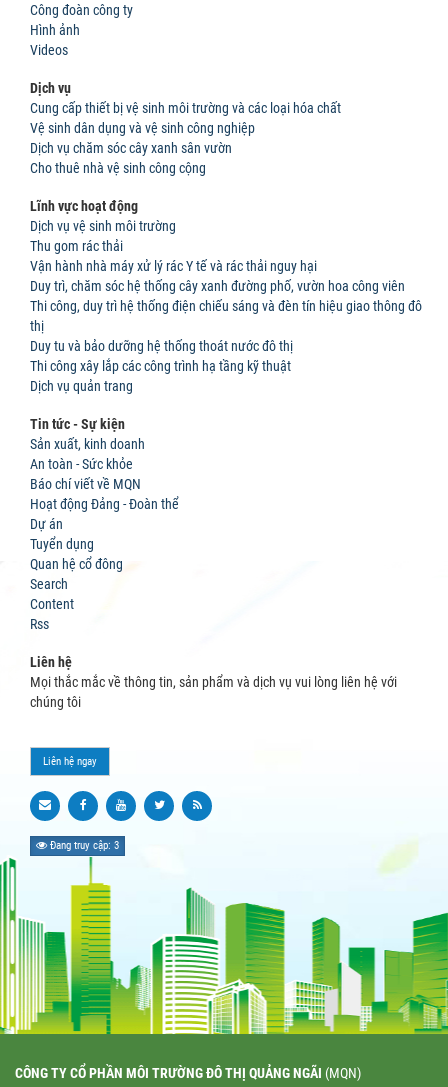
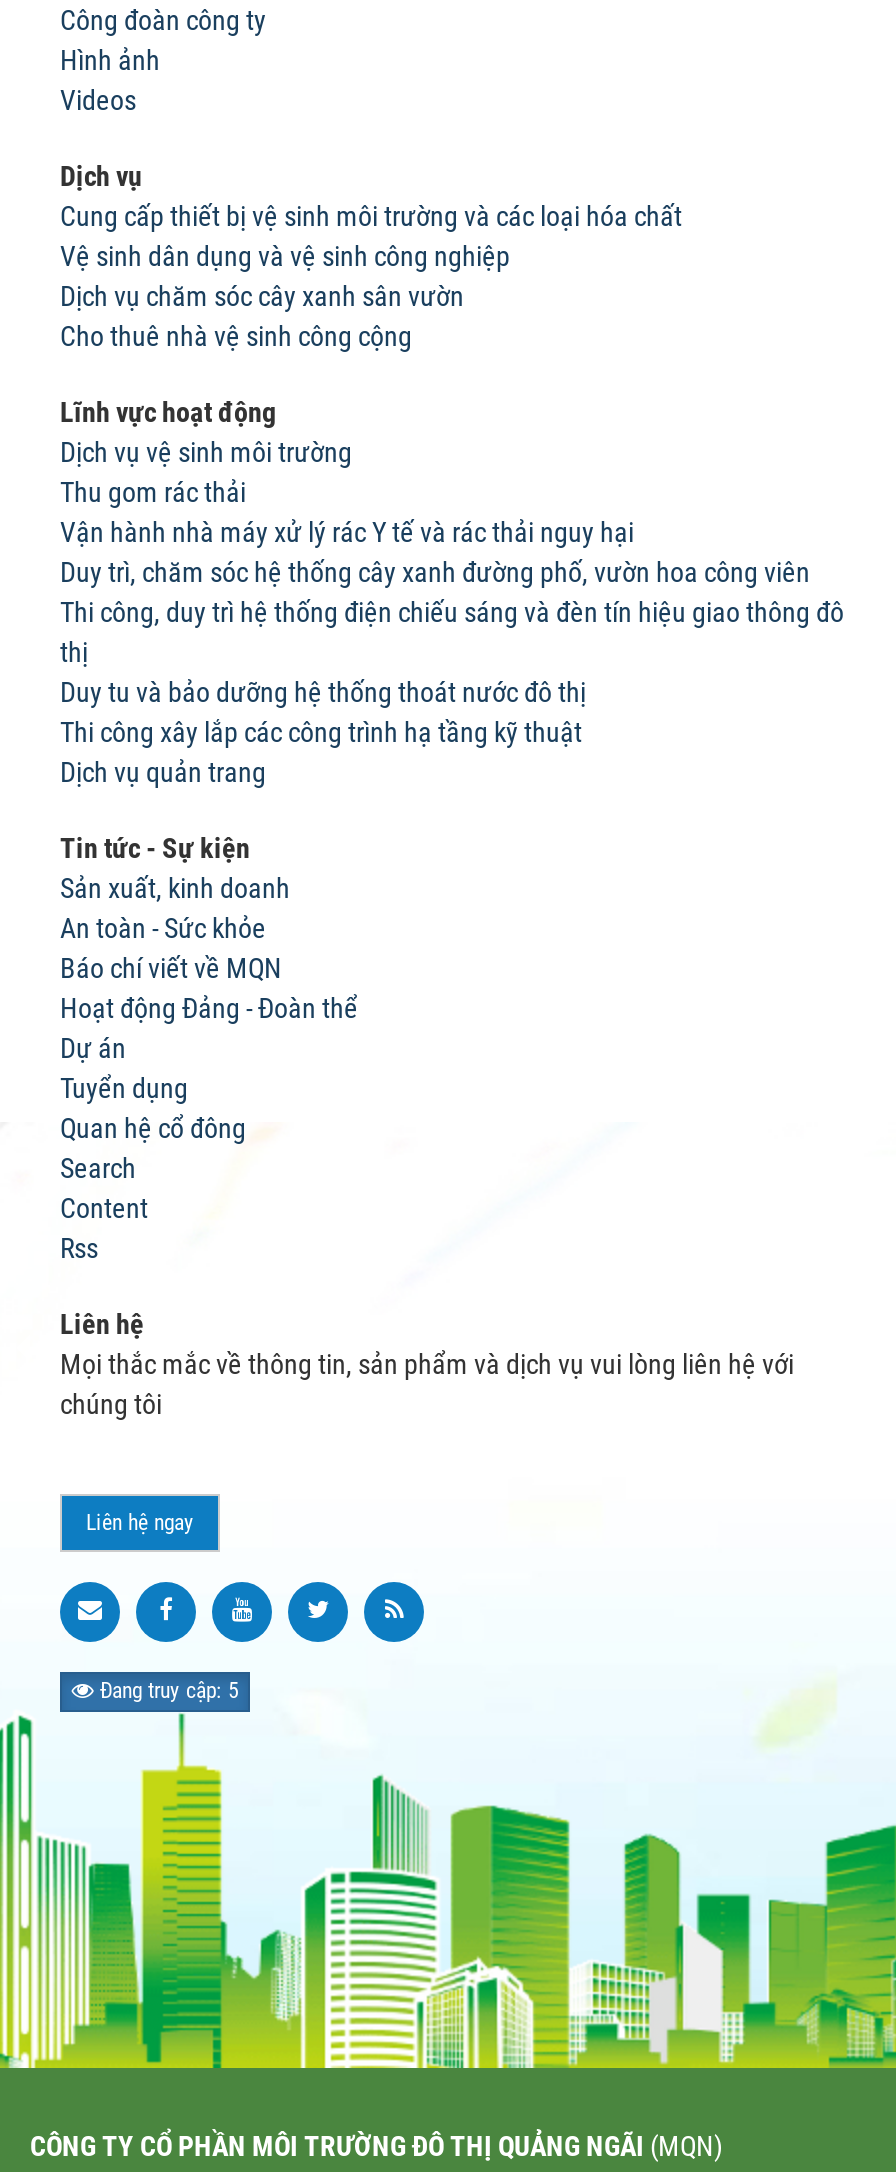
- Đang truy cập: 3
+ Đang truy cập: 5
